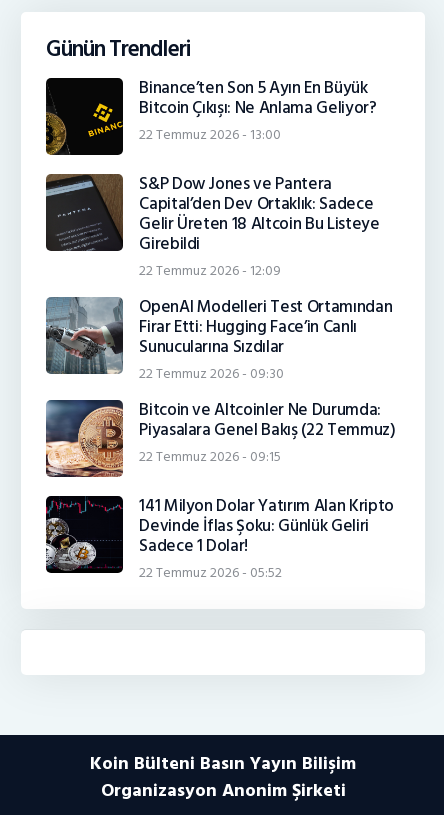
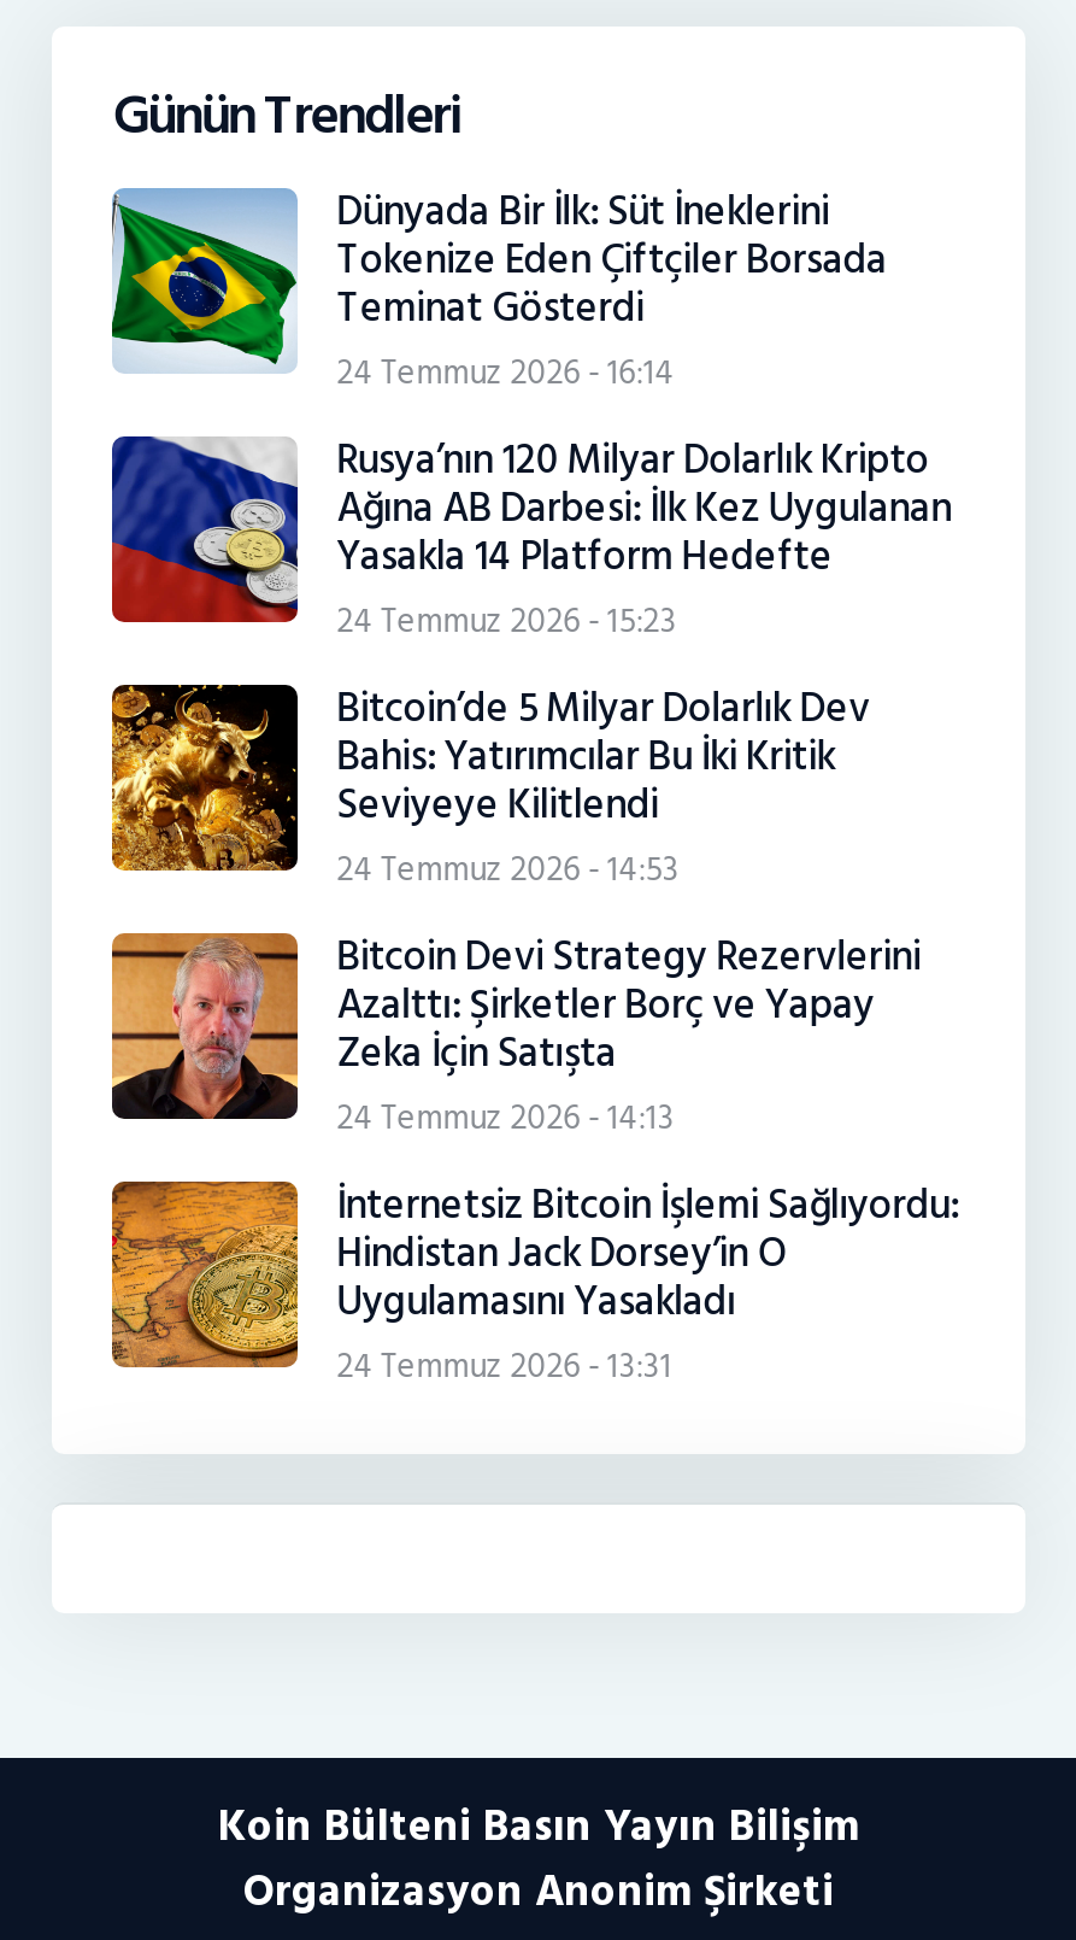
- [image]
- Binance’ten Son 5 Ayın En Büyük
- Bitcoin Çıkışı: Ne Anlama Geliyor?
- 22 Temmuz 2026 - 13:00
- S&P Dow Jones ve Pantera
- Capital’den Dev Ortaklık: Sadece
- Gelir Üreten 18 Altcoin Bu Listeye
- Girebildi
- 22 Temmuz 2026 - 12:09
- OpenAI Modelleri Test Ortamından
- Firar Etti: Hugging Face’in Canlı
- Sunucularına Sızdılar
- 22 Temmuz 2026 - 09:30
- Bitcoin ve Altcoinler Ne Durumda:
- Piyasalara Genel Bakış (22 Temmuz)
- 22 Temmuz 2026 - 09:15
- 141 Milyon Dolar Yatırım Alan Kripto
- Devinde İflas Şoku: Günlük Geliri
- Sadece 1 Dolar!
- 22 Temmuz 2026 - 05:52
+ [image]
+ Dünyada Bir İlk: Süt İneklerini
+ Tokenize Eden Çiftçiler Borsada
+ Teminat Gösterdi
+ 24 Temmuz 2026 - 16:14
+ Rusya’nın 120 Milyar Dolarlık Kripto
+ Ağına AB Darbesi: İlk Kez Uygulanan
+ Yasakla 14 Platform Hedefte
+ 24 Temmuz 2026 - 15:23
+ Bitcoin’de 5 Milyar Dolarlık Dev
+ Bahis: Yatırımcılar Bu İki Kritik
+ Seviyeye Kilitlendi
+ 24 Temmuz 2026 - 14:53
+ Bitcoin Devi Strategy Rezervlerini
+ Azalttı: Şirketler Borç ve Yapay
+ Zeka İçin Satışta
+ 24 Temmuz 2026 - 14:13
+ İnternetsiz Bitcoin İşlemi Sağlıyordu:
+ Hindistan Jack Dorsey’in O
+ Uygulamasını Yasakladı
+ 24 Temmuz 2026 - 13:31

- [image]
+ [image]

- [image]
+ [image]

- [image]
+ [image]

- [image]
+ [image]
